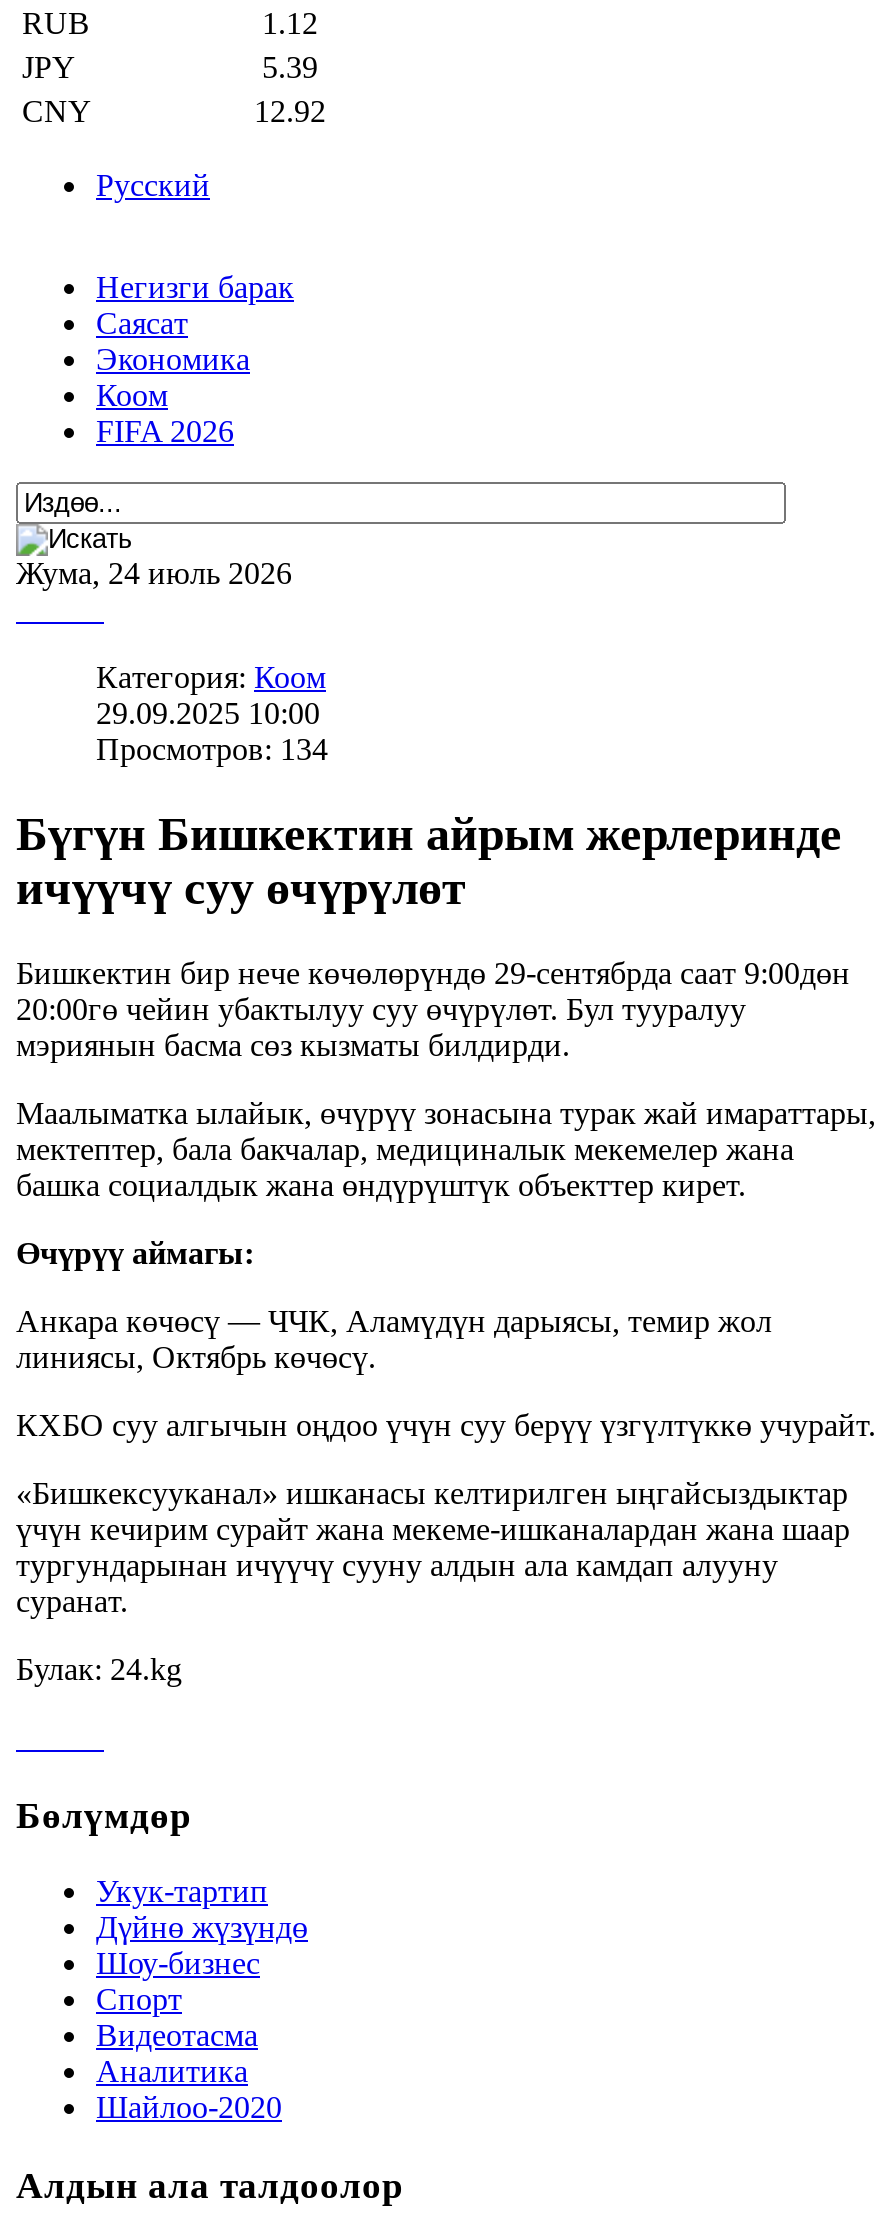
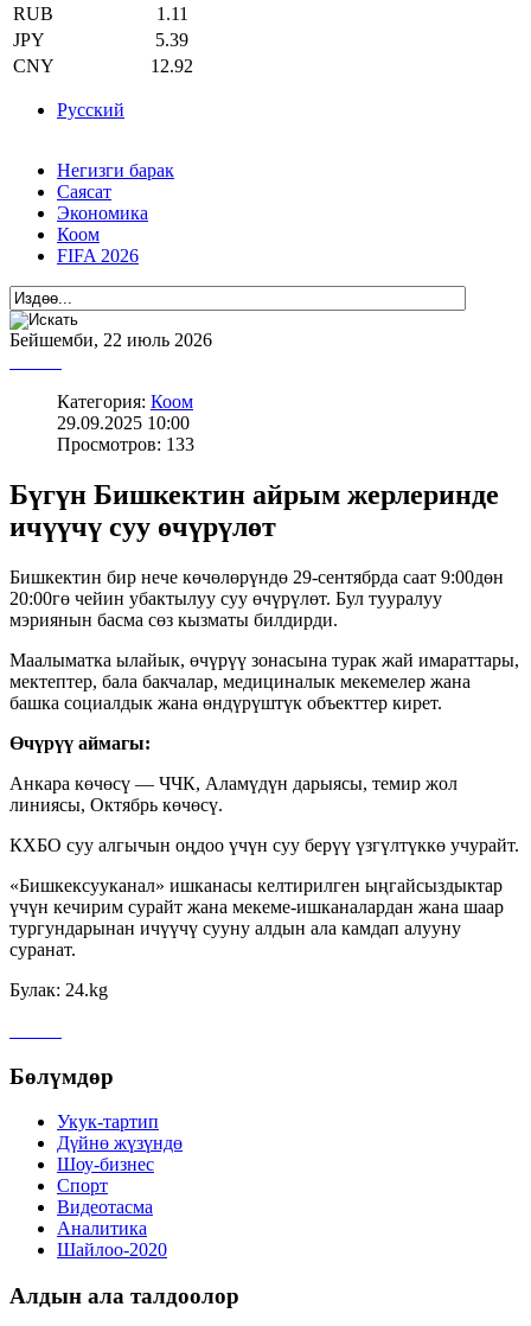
- 1.12
+ 1.11

- Жума, 24 июль 2026
+ Бейшемби, 22 июль 2026

- Просмотров: 134
+ Просмотров: 133
